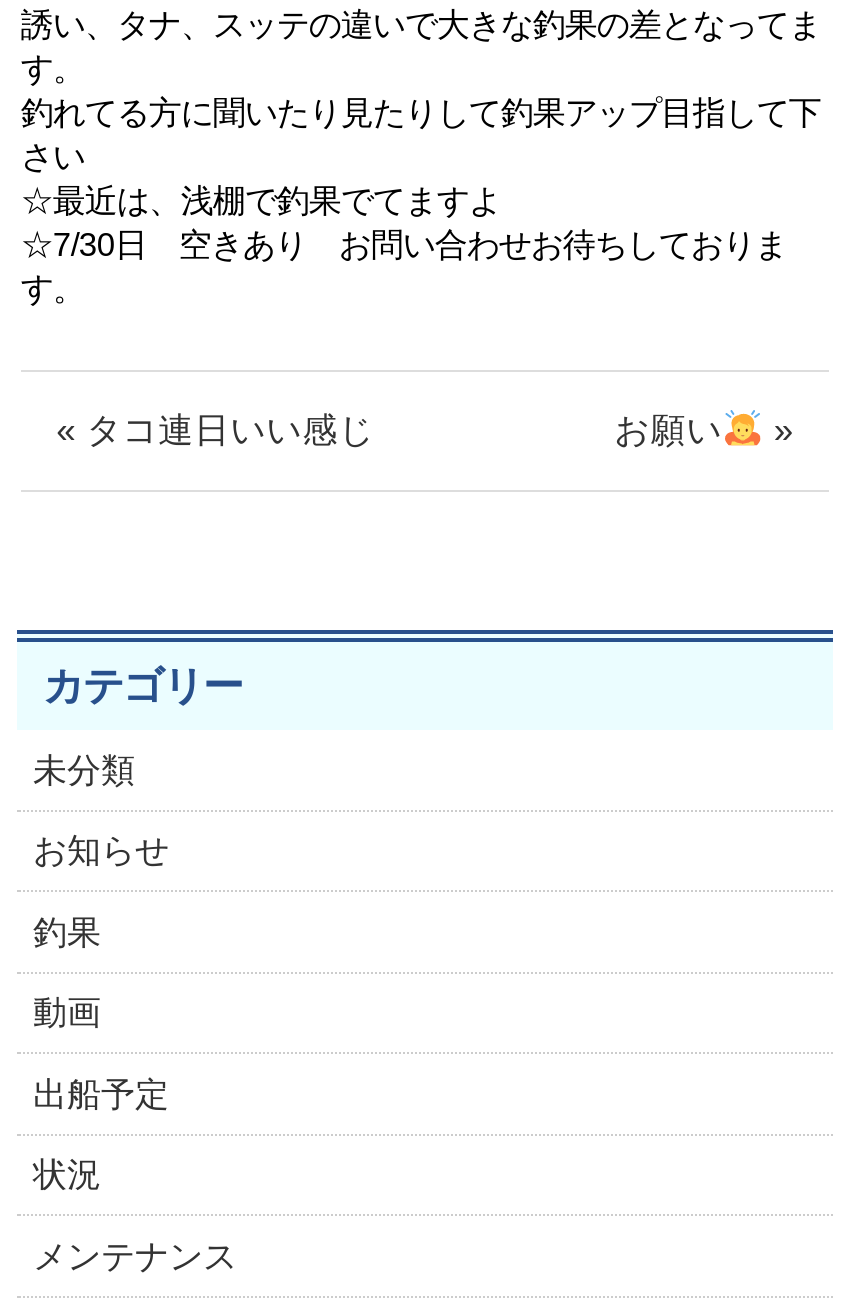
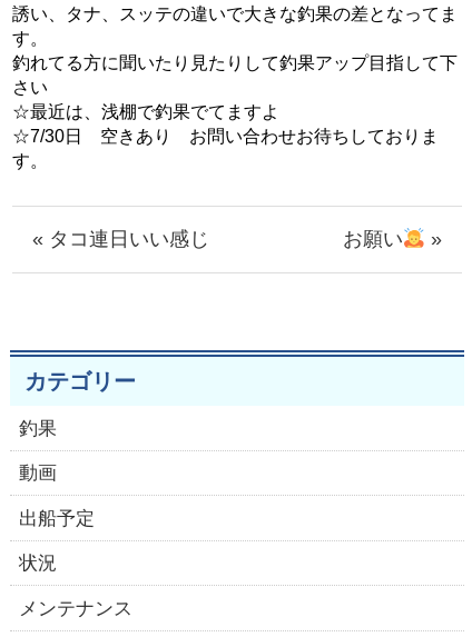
- 未分類
- お知らせ
